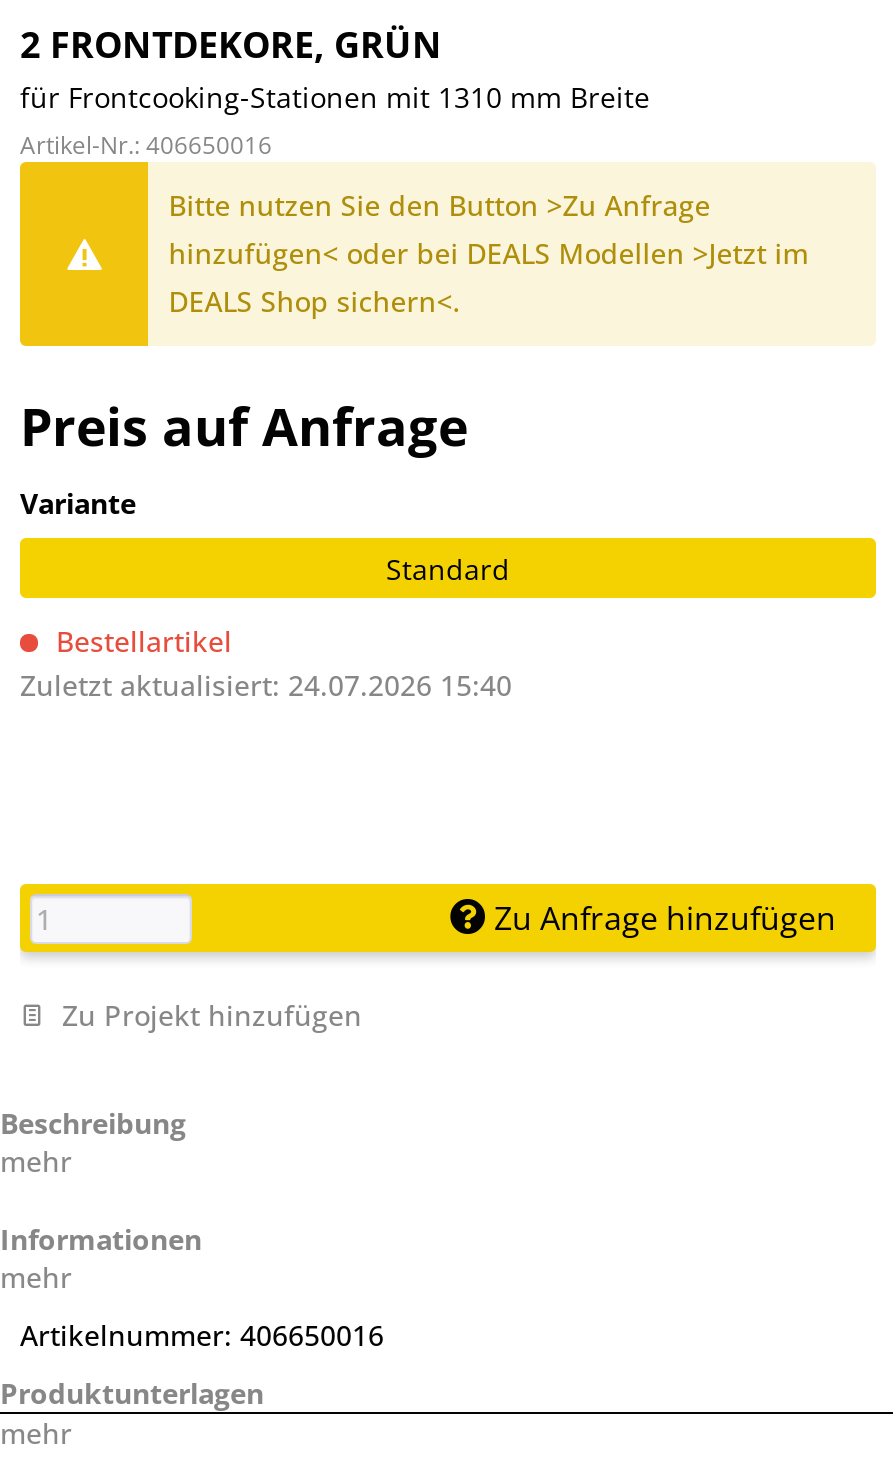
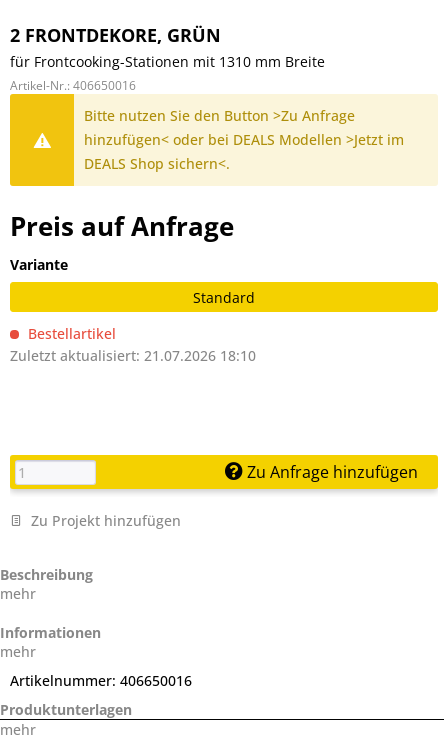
- Zuletzt aktualisiert: 24.07.2026 15:40
+ Zuletzt aktualisiert: 21.07.2026 18:10
